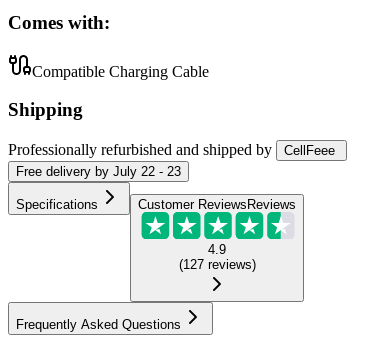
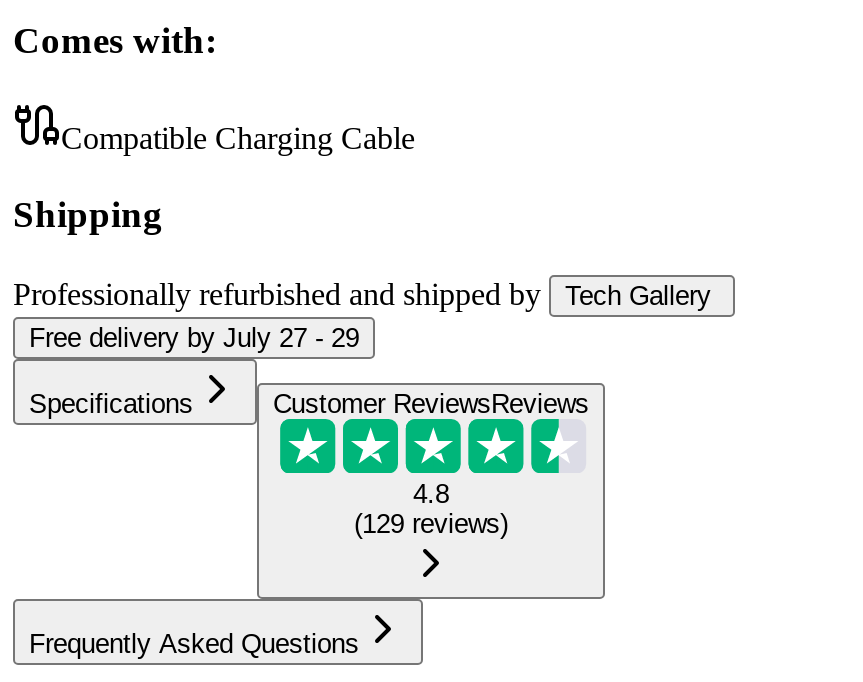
- CellFeee
- Free delivery by July 22 - 23
+ Tech Gallery
+ Free delivery by July 27 - 29

- 4.9
+ 4.8

- (127 reviews)
+ (129 reviews)
